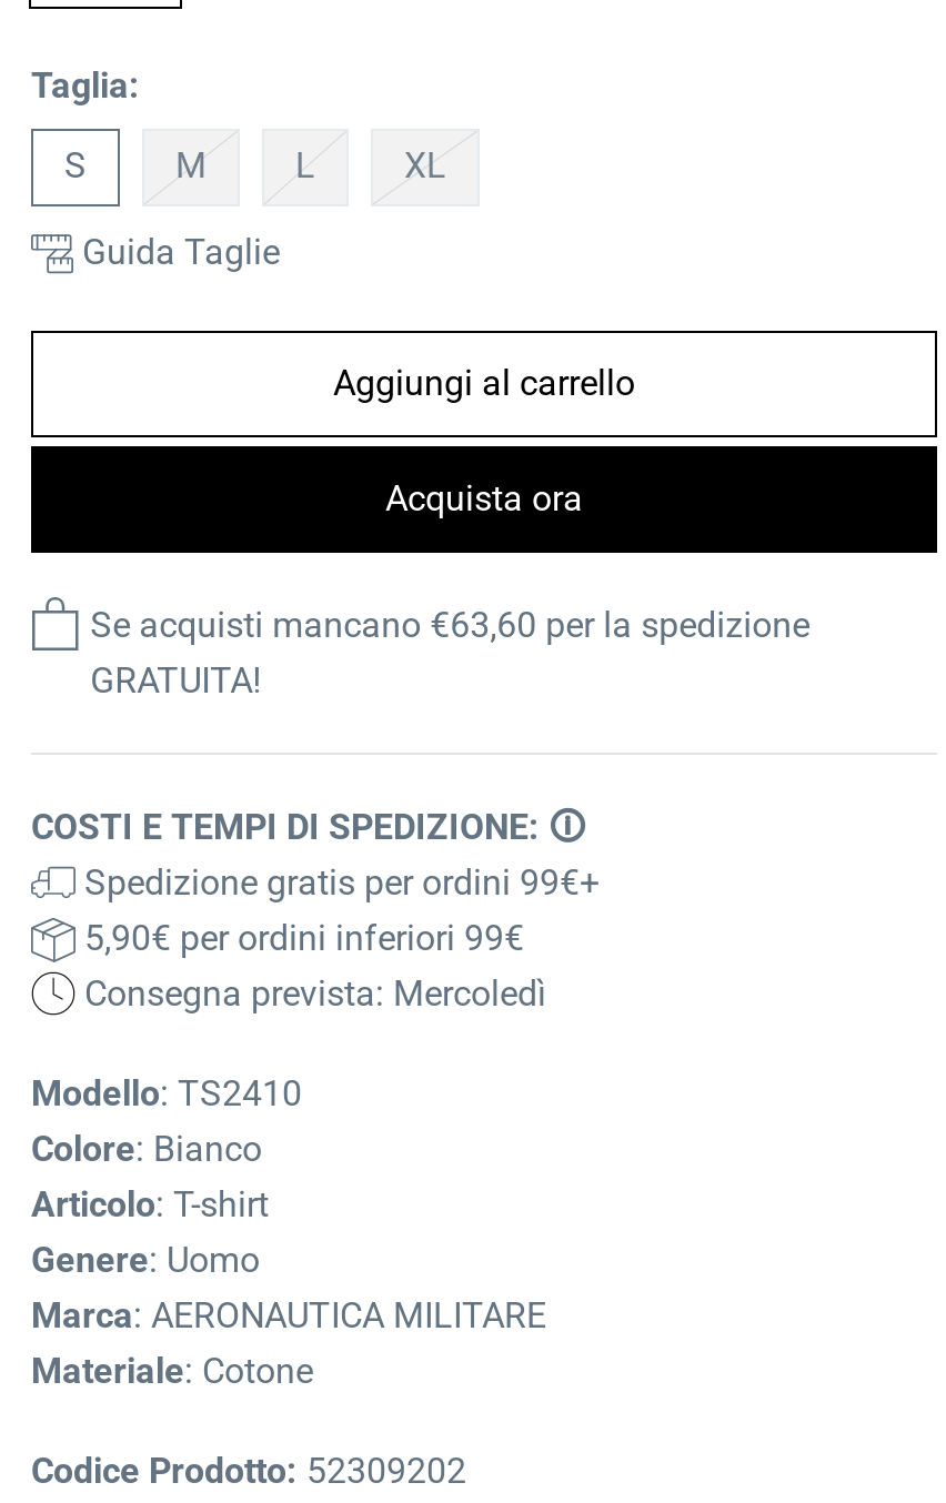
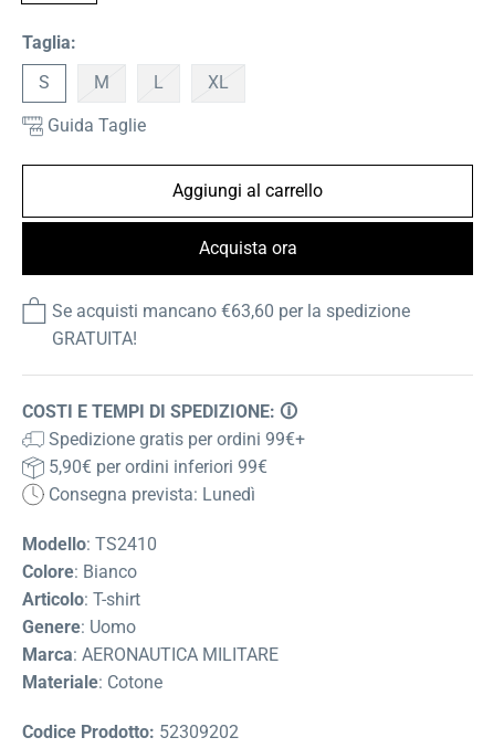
- Consegna prevista: Mercoledì
+ Consegna prevista: Lunedì
